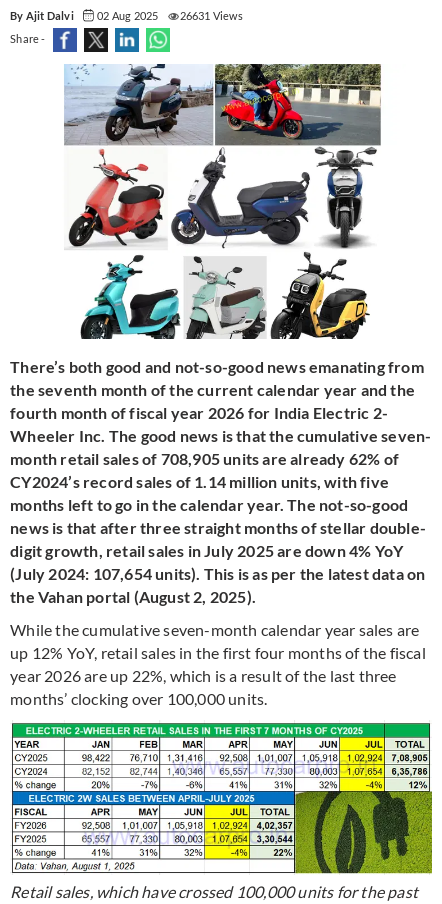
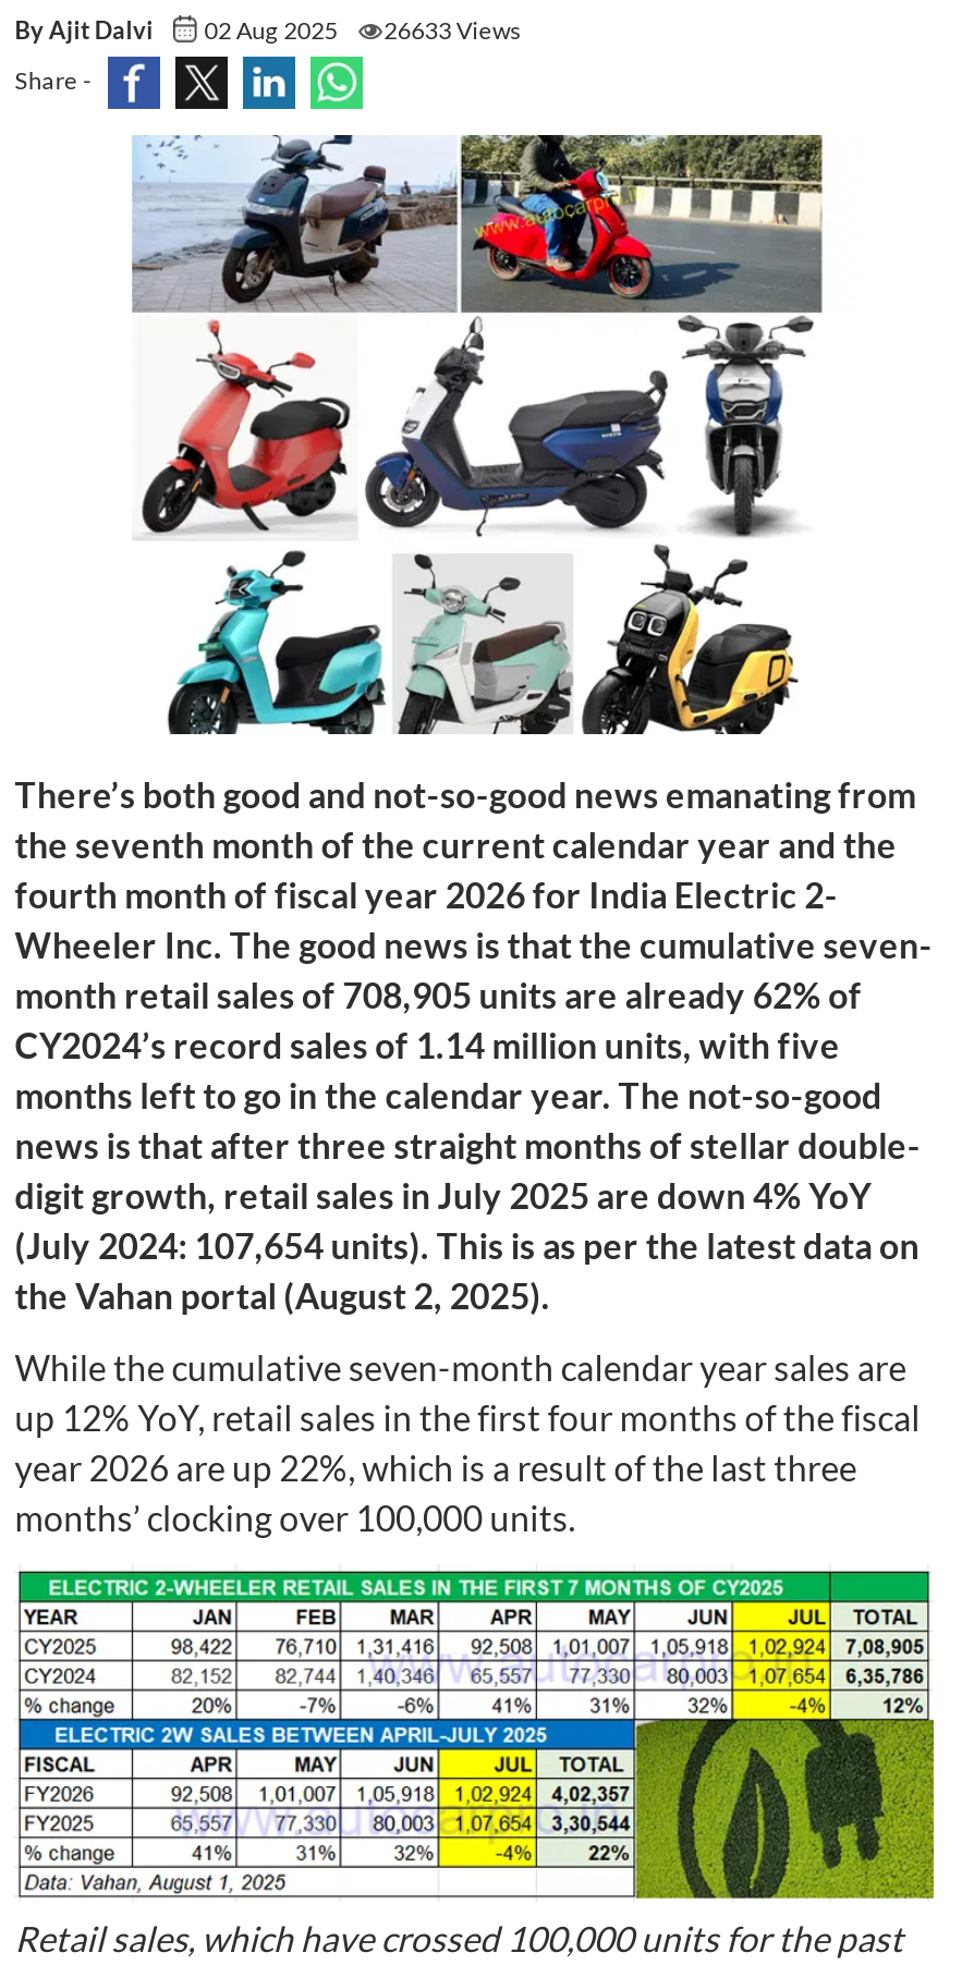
- By Ajit Dalvi 02 Aug 2025 26631 Views
+ By Ajit Dalvi 02 Aug 2025 26633 Views
